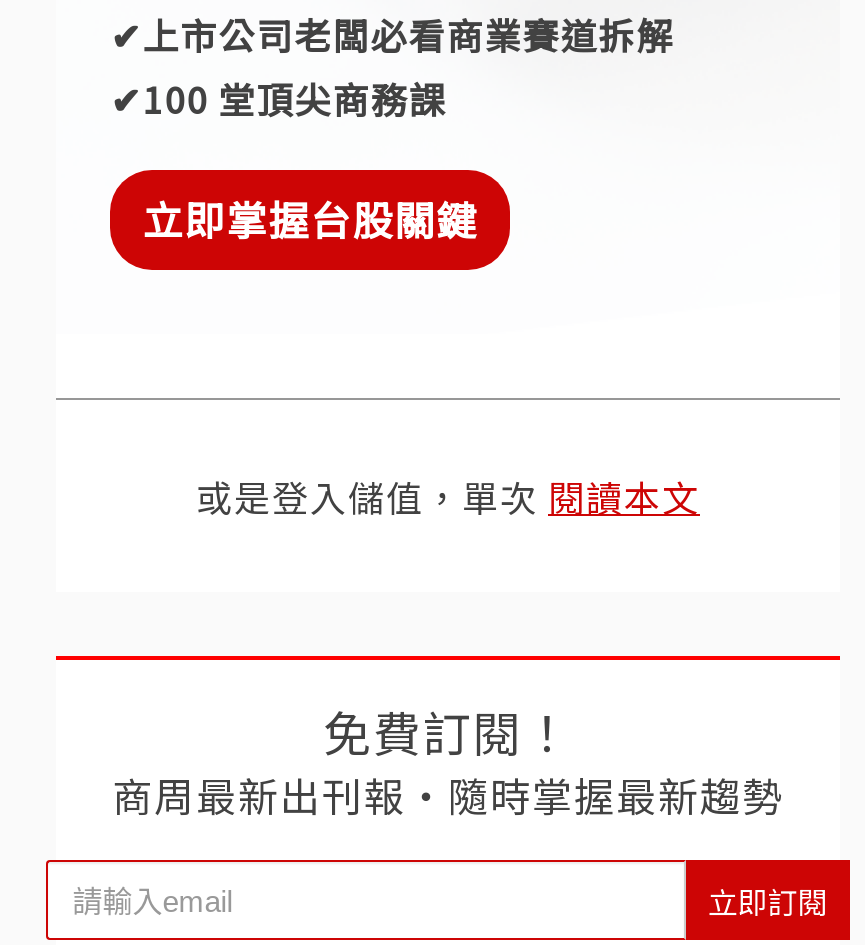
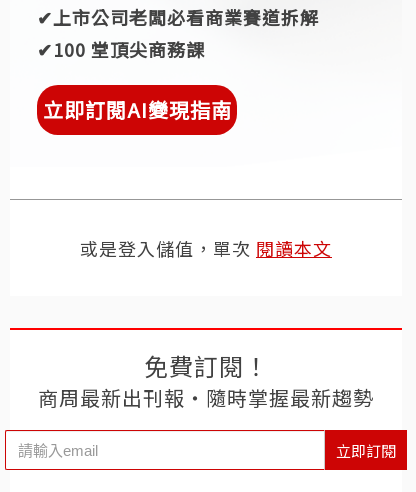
- 立即掌握台股關鍵
+ 立即訂閱AI變現指南
